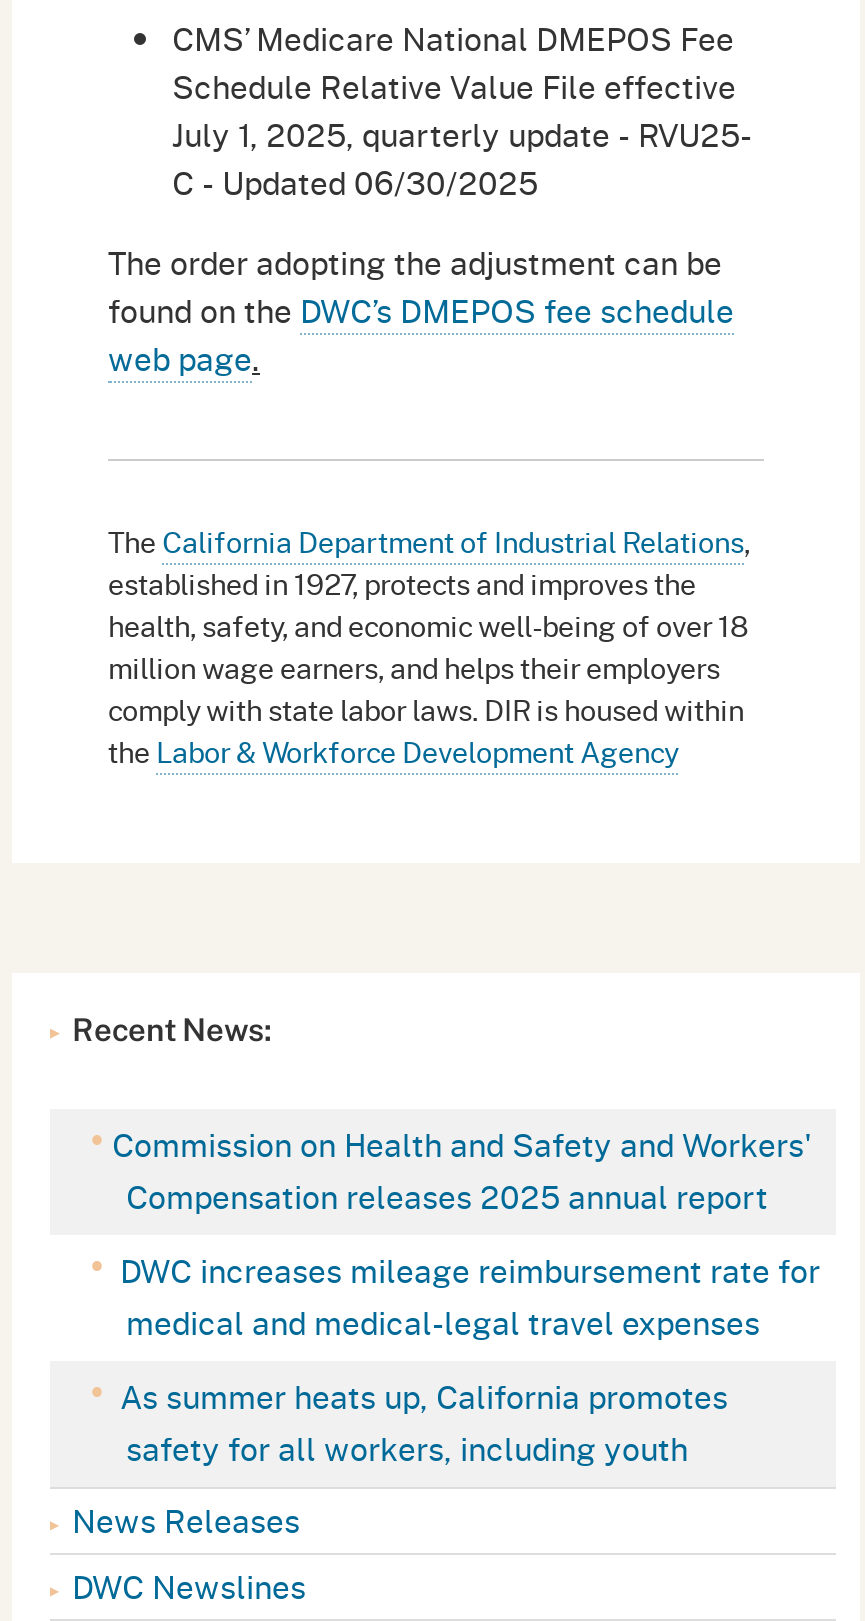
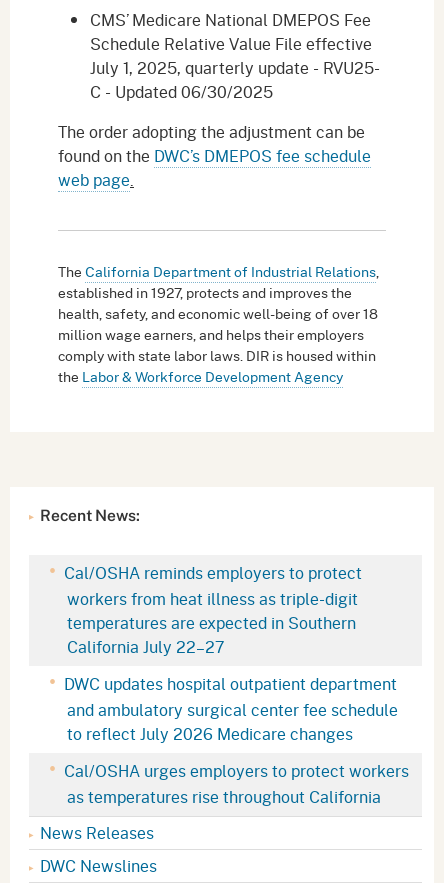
- Commission on Health and Safety and Workers'
- Compensation releases 2025 annual report
+ Cal/OSHA reminds employers to protect
+ workers from heat illness as triple-digit
+ temperatures are expected in Southern
+ California July 22–27

- DWC increases mileage reimbursement rate for
- medical and medical-legal travel expenses
+ DWC updates hospital outpatient department
+ and ambulatory surgical center fee schedule
+ to reflect July 2026 Medicare changes

- As summer heats up, California promotes
- safety for all workers, including youth
+ Cal/OSHA urges employers to protect workers
+ as temperatures rise throughout California
